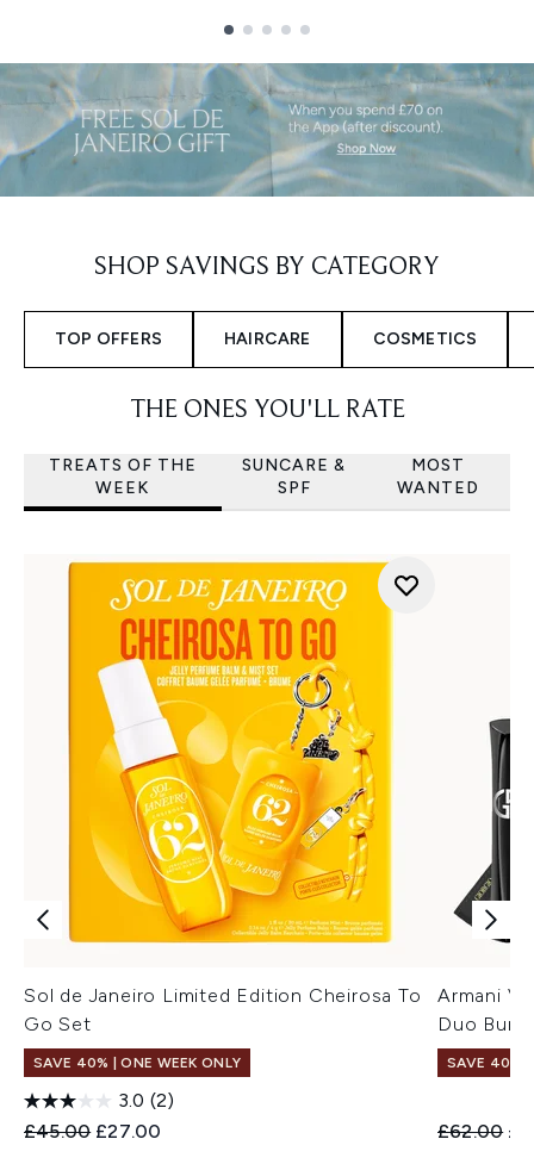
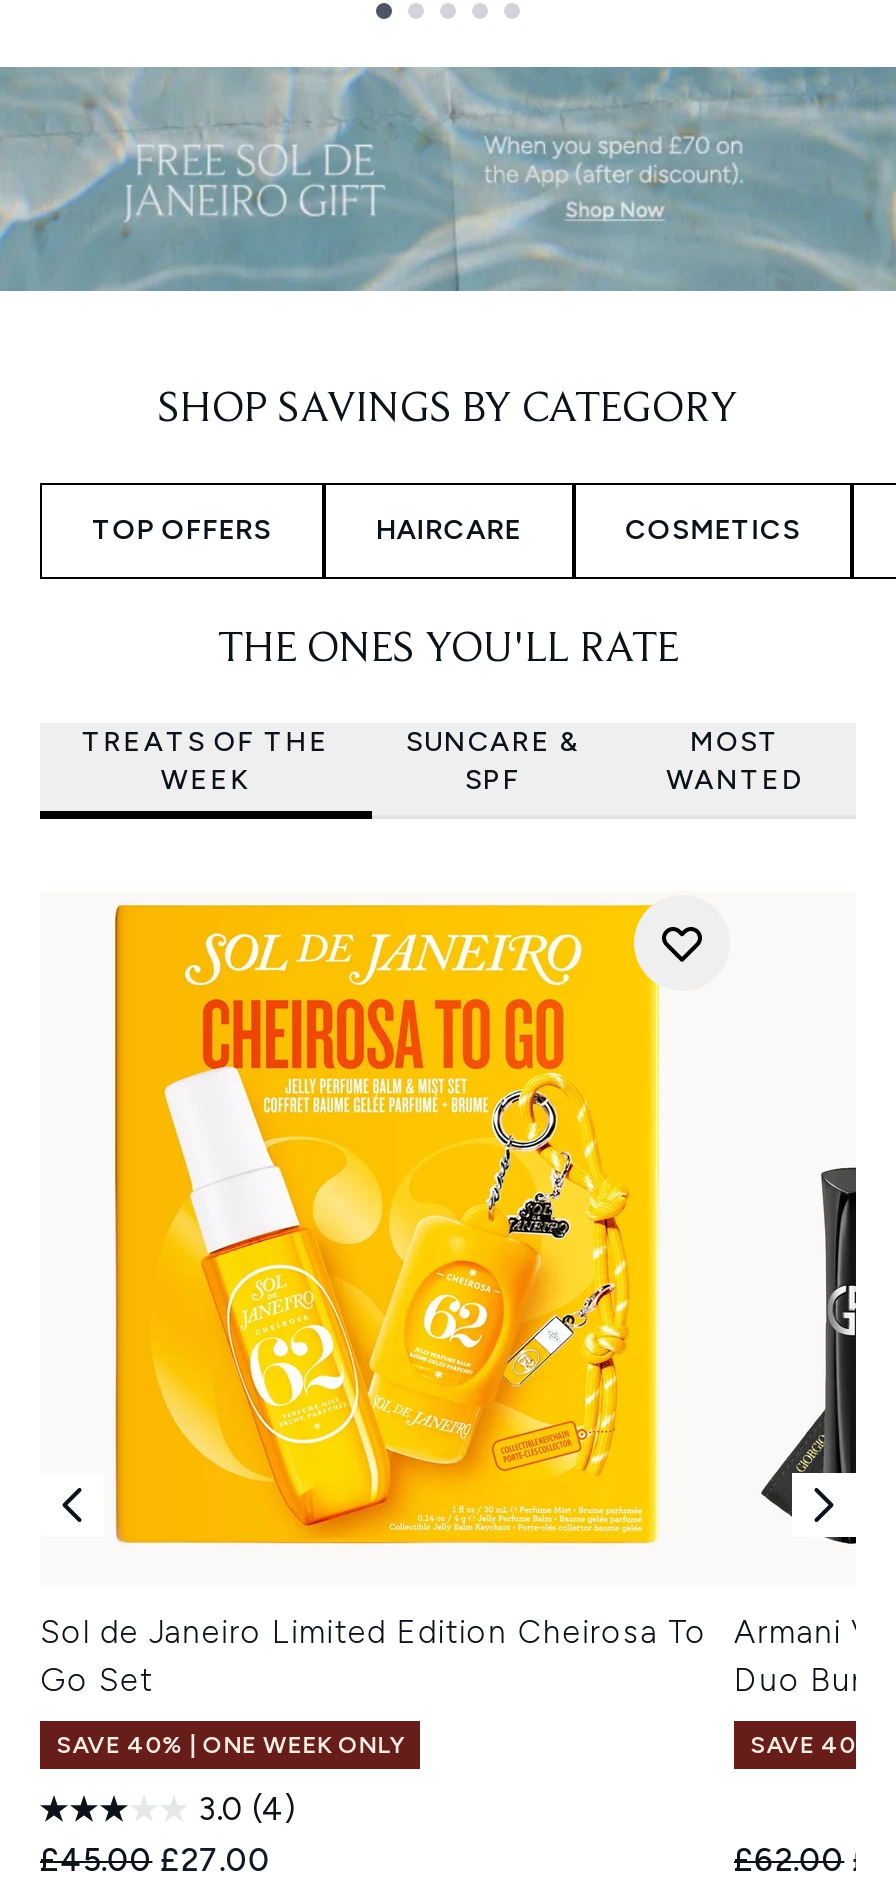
- 3.0 (2)
+ 3.0 (4)
